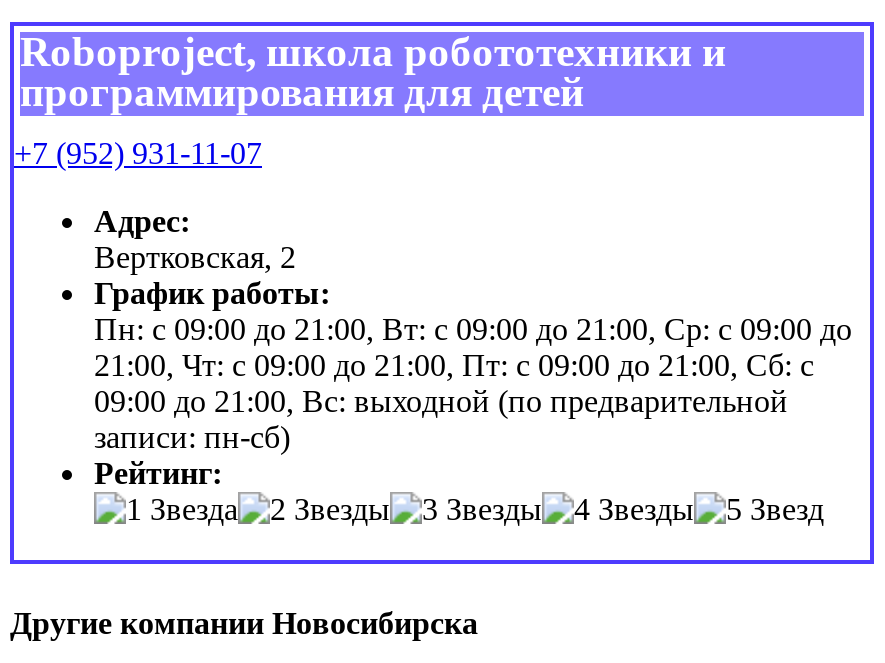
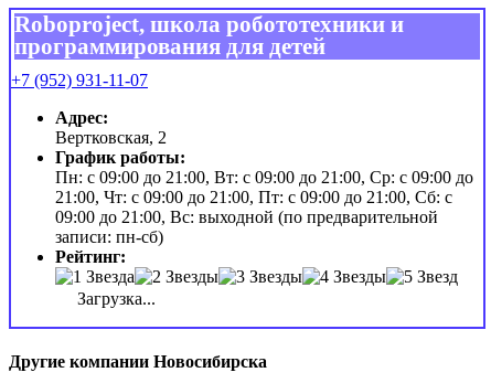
+ Загрузка...
